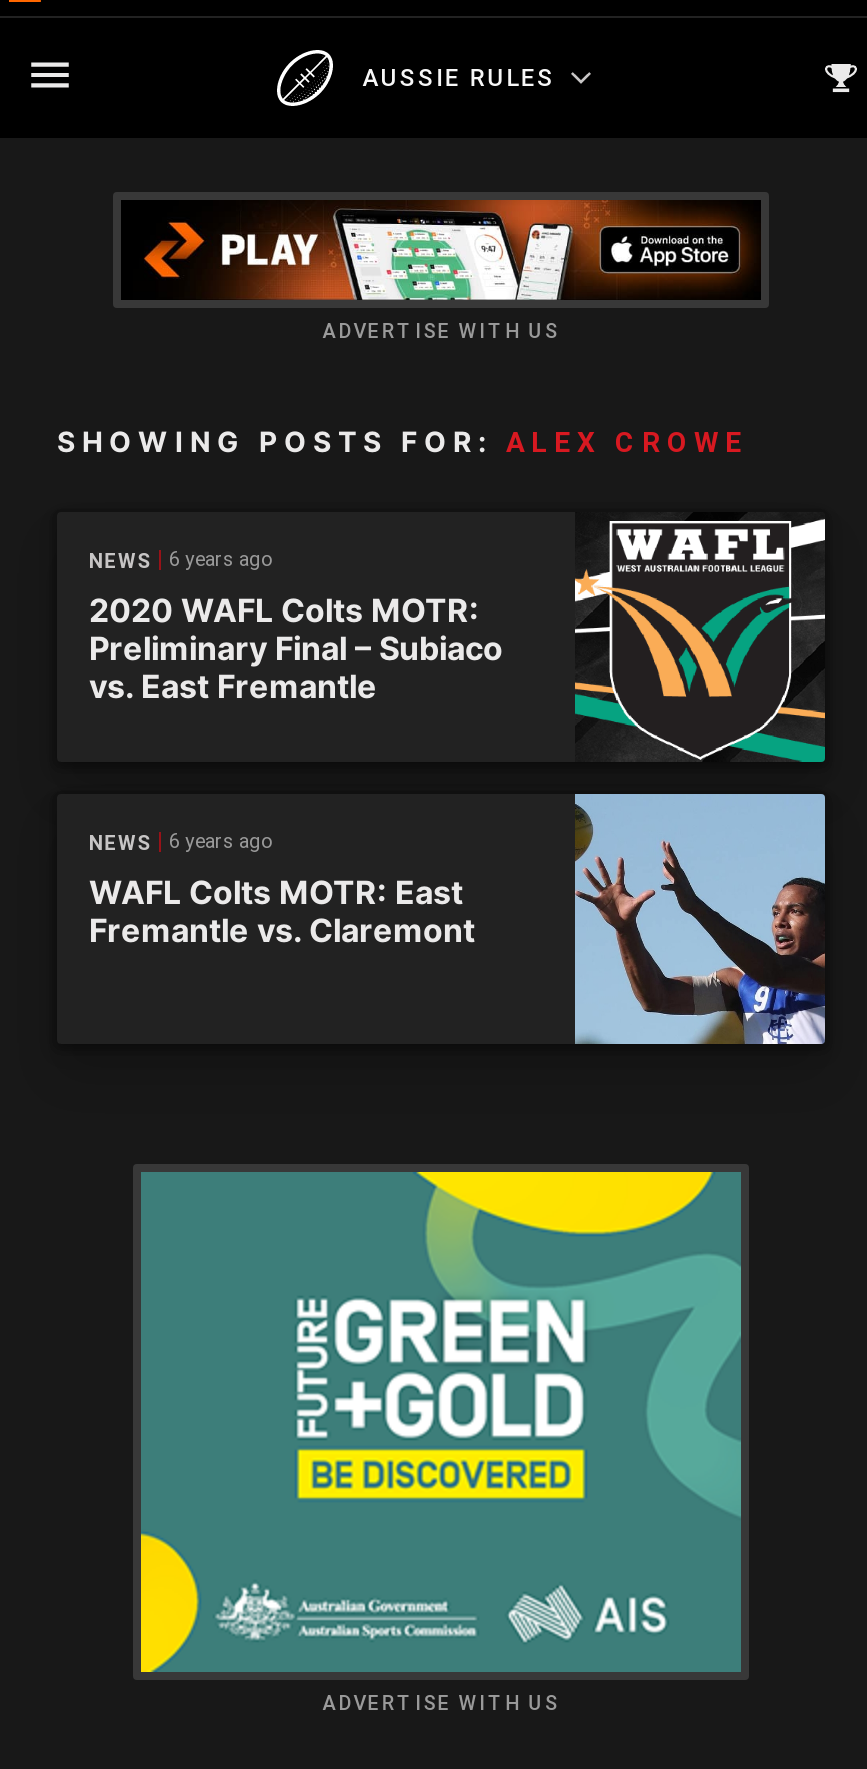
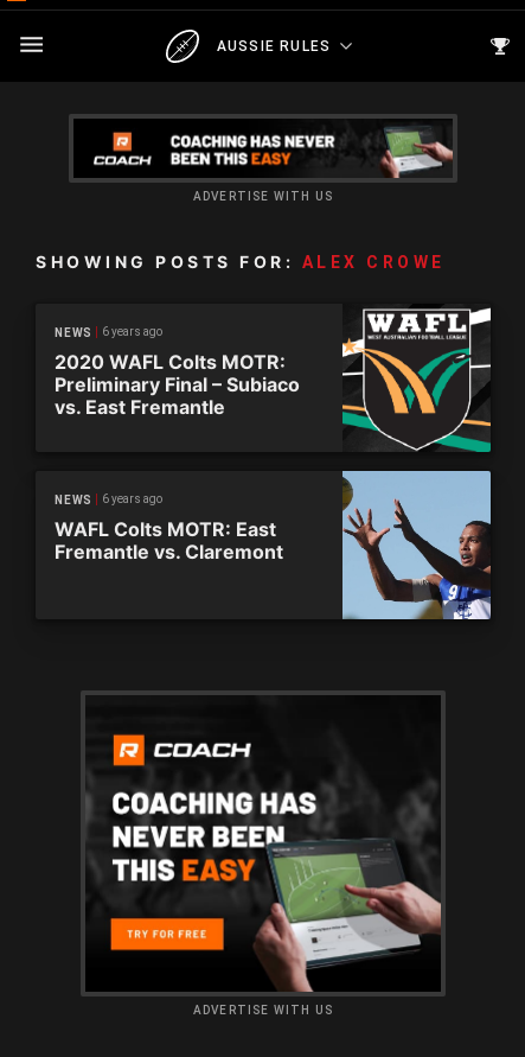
- [image]
+ [image]

- [image]
+ [image]
